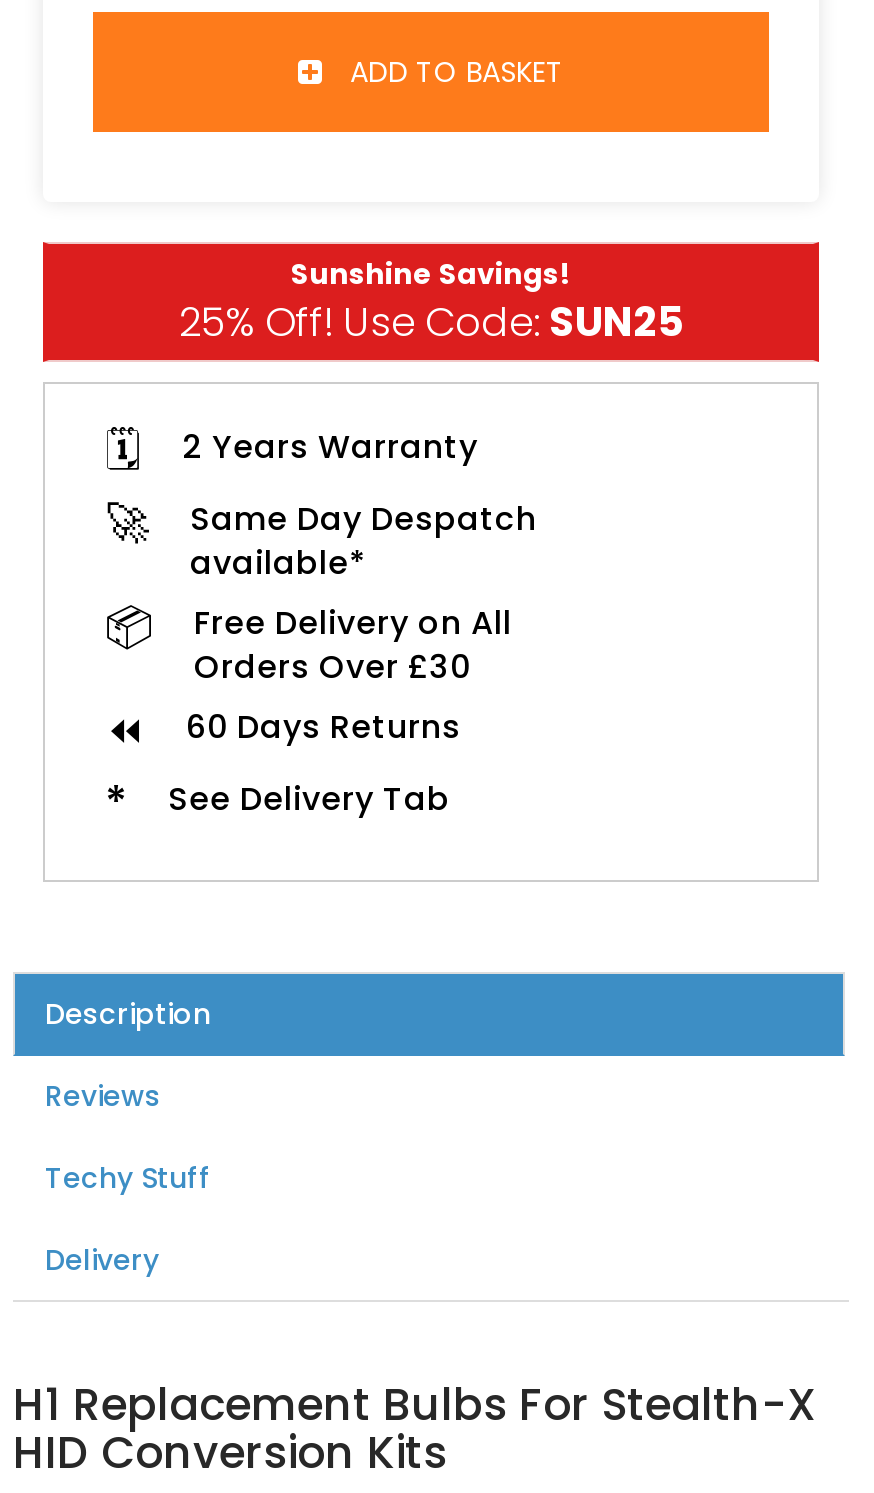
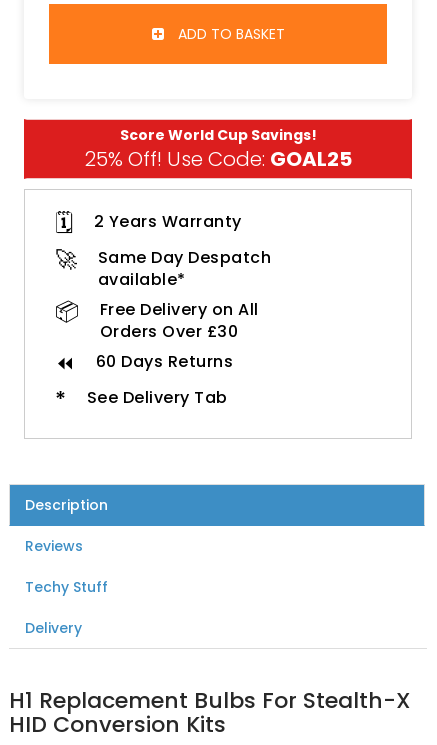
- Sunshine Savings!
- 25% Off! Use Code: SUN25
+ Score World Cup Savings!
+ 25% Off! Use Code: GOAL25
